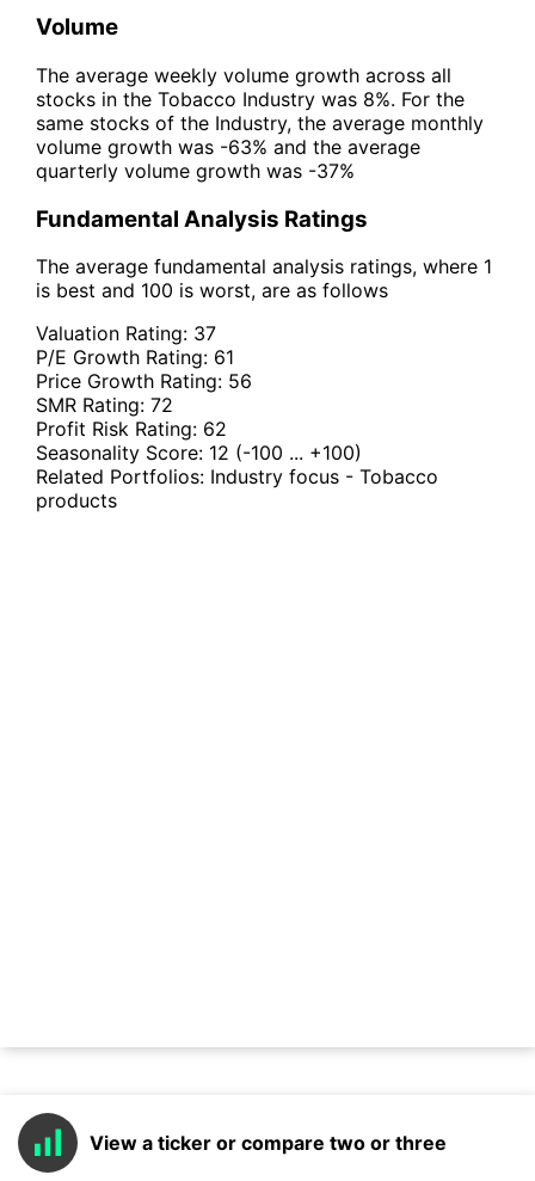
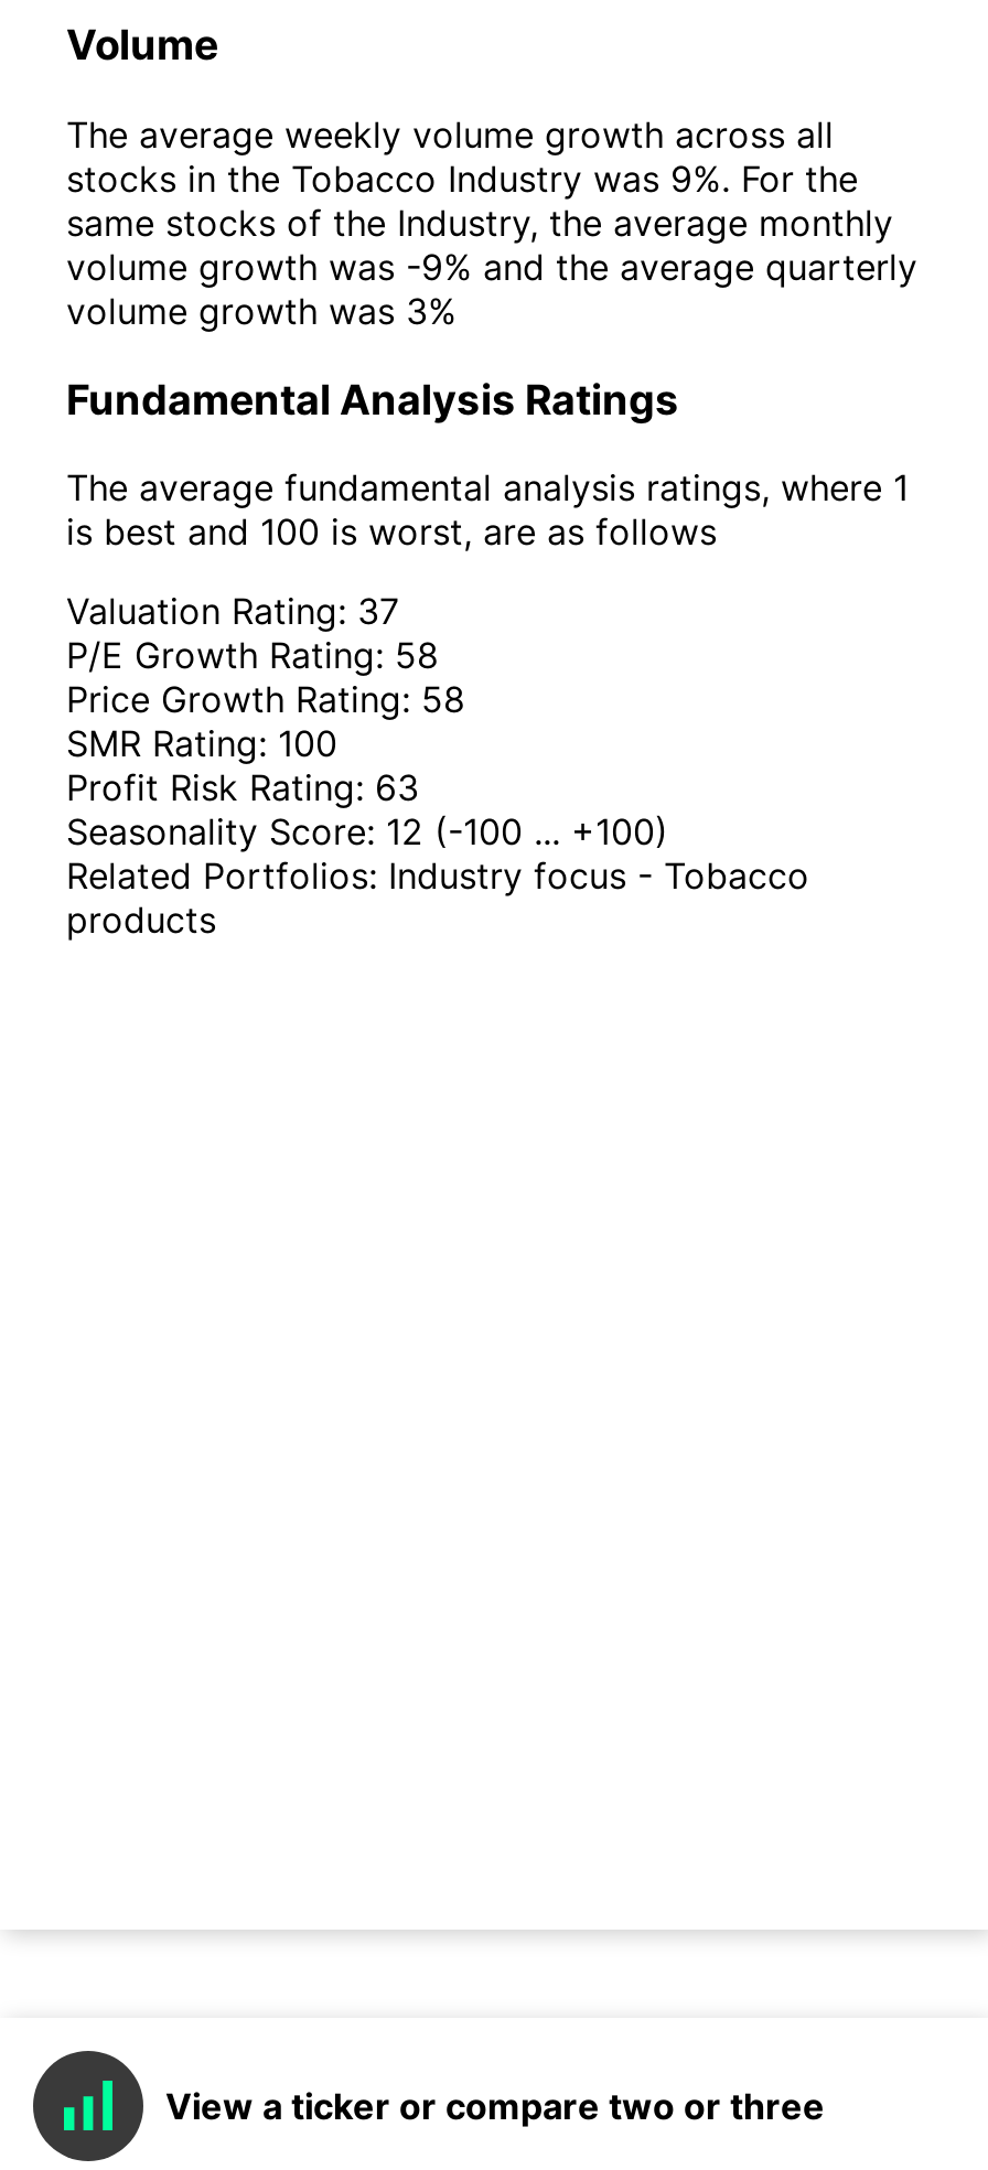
- stocks in the Tobacco Industry was 8%. For the
+ stocks in the Tobacco Industry was 9%. For the

- volume growth was -63% and the average
- quarterly volume growth was -37%
+ volume growth was -9% and the average quarterly
+ volume growth was 3%

- P/E Growth Rating: 61
+ P/E Growth Rating: 58

- Price Growth Rating: 56
+ Price Growth Rating: 58

- SMR Rating: 72
+ SMR Rating: 100

- Profit Risk Rating: 62
+ Profit Risk Rating: 63
